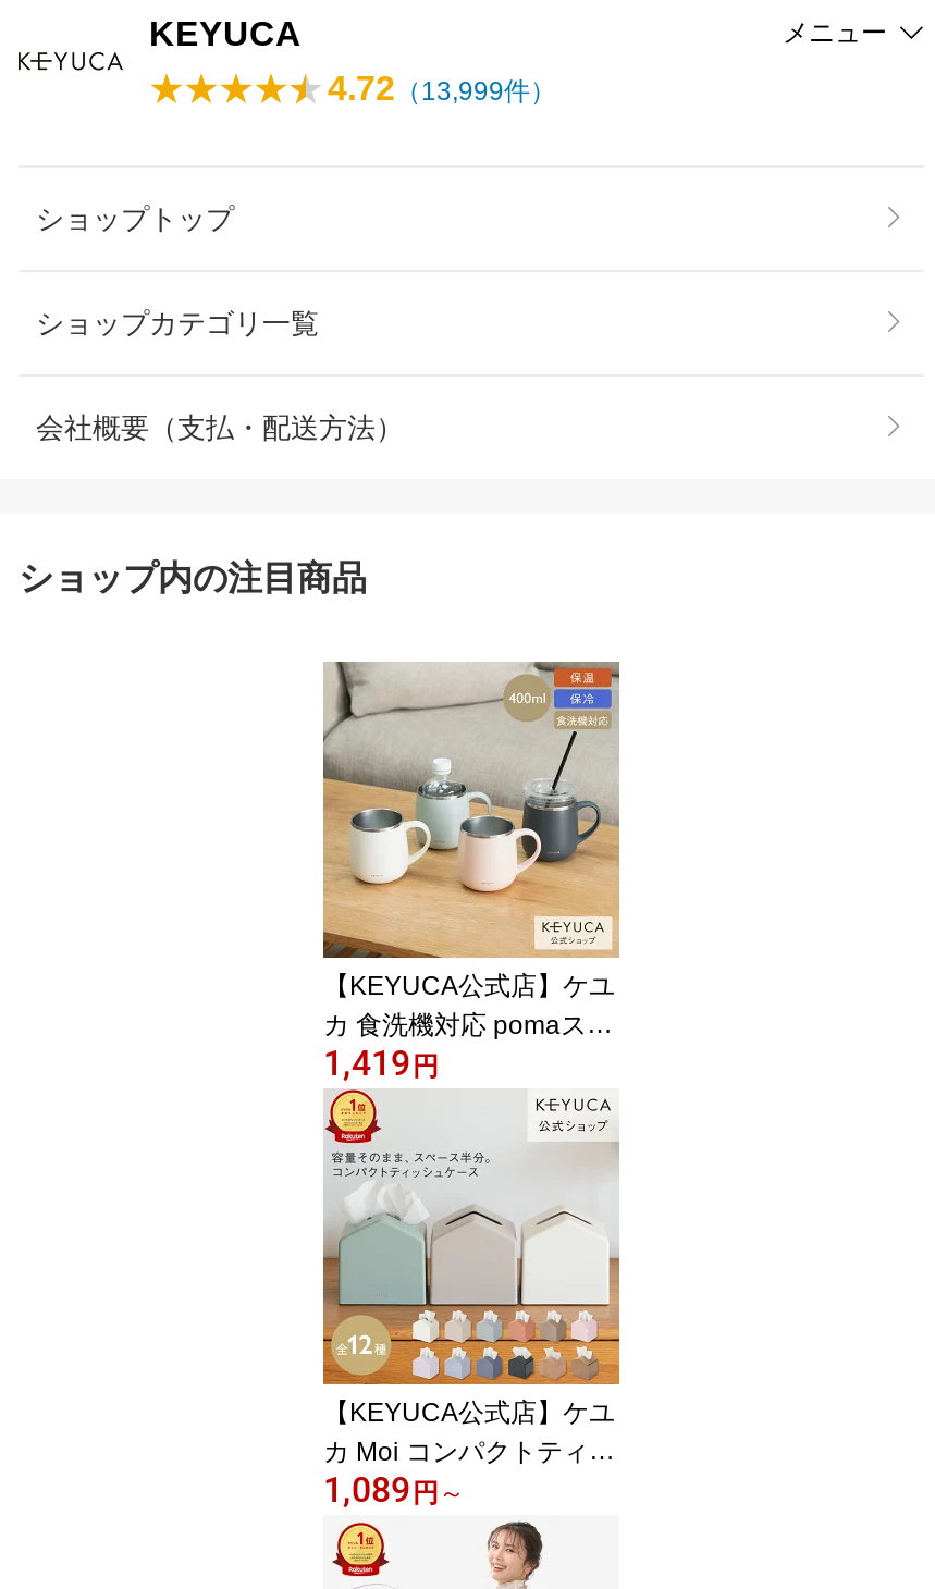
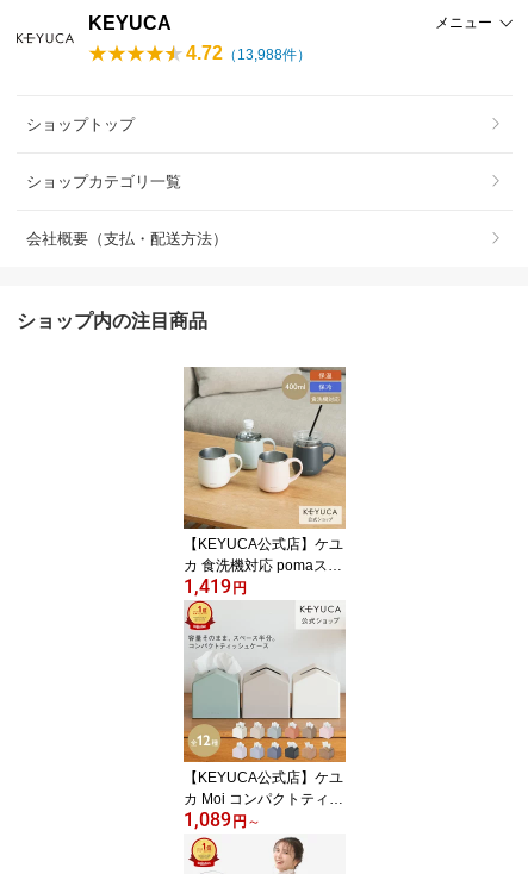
- 4.72（13,999件）
+ 4.72（13,988件）
